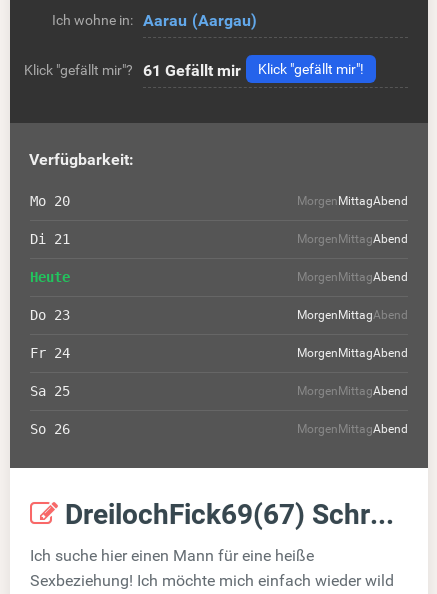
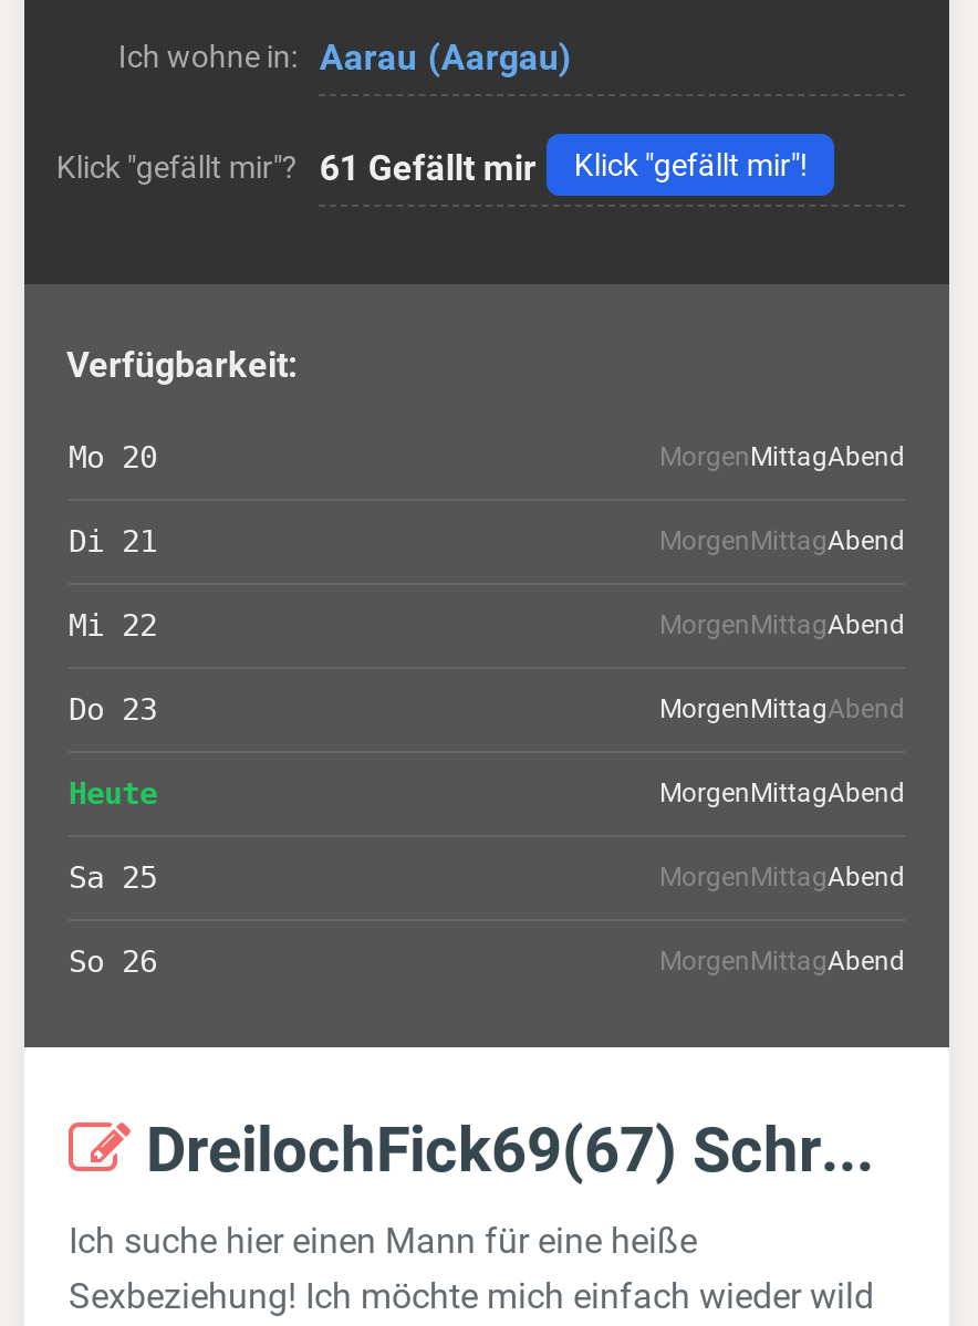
+ Mi 22

moved down: Heute

- Fr 24
